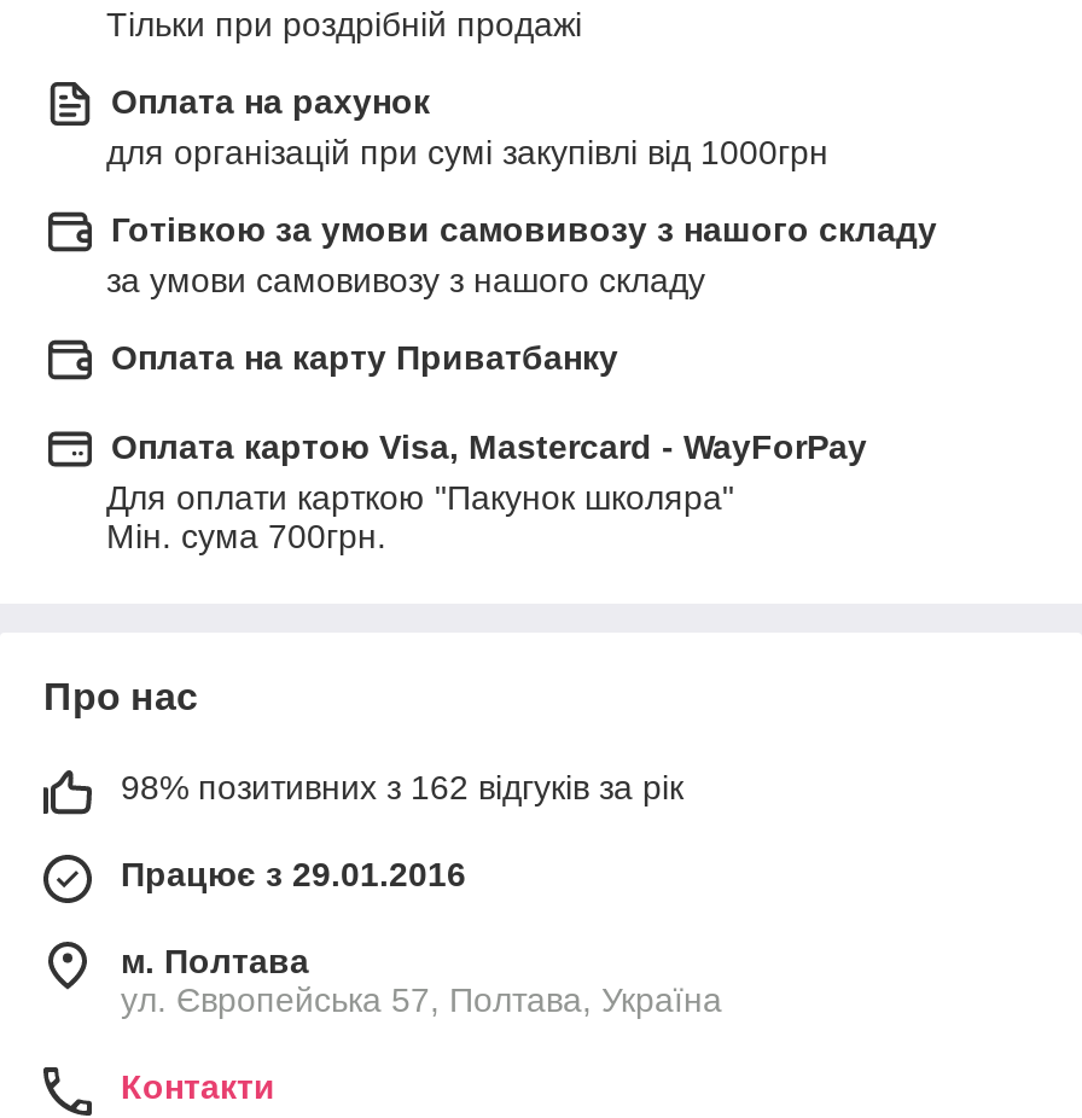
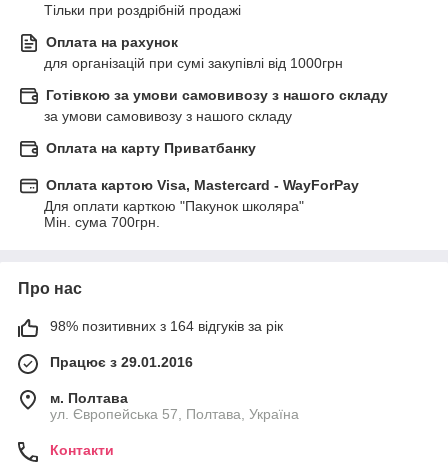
- 98% позитивних з 162 відгуків за рік
+ 98% позитивних з 164 відгуків за рік
